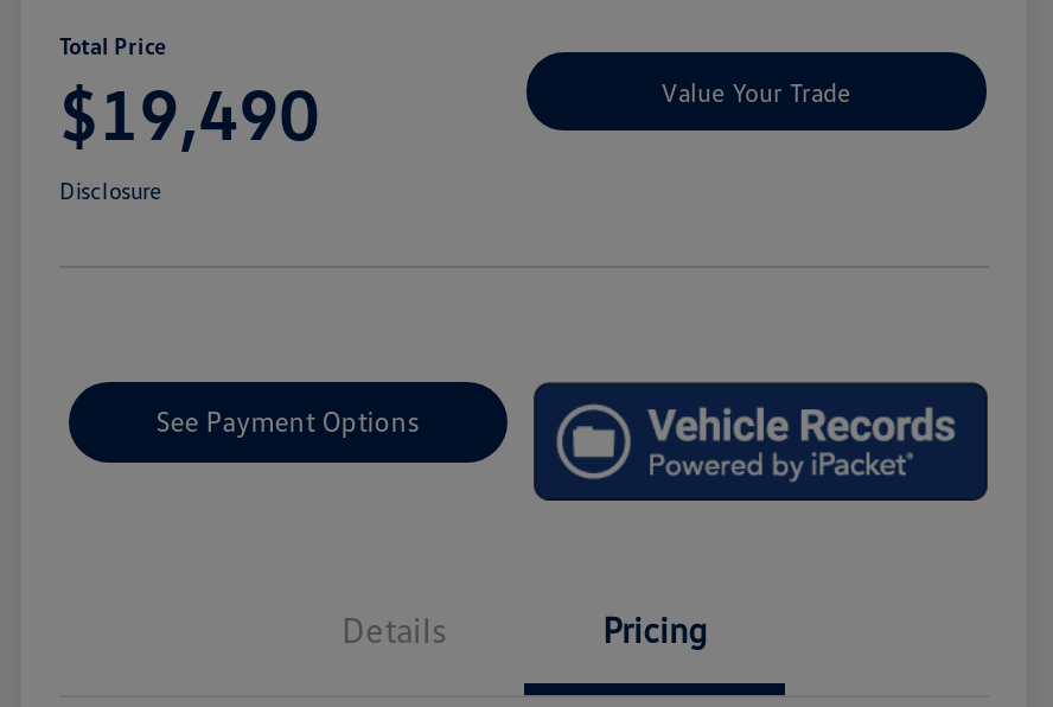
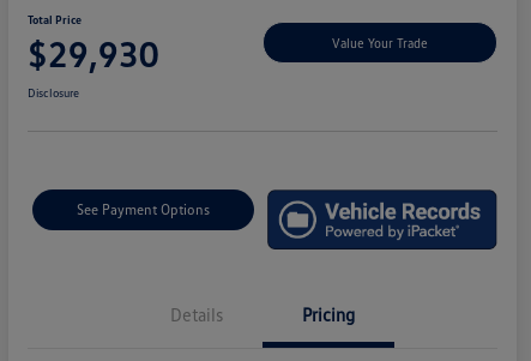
- $19,490
+ $29,930
